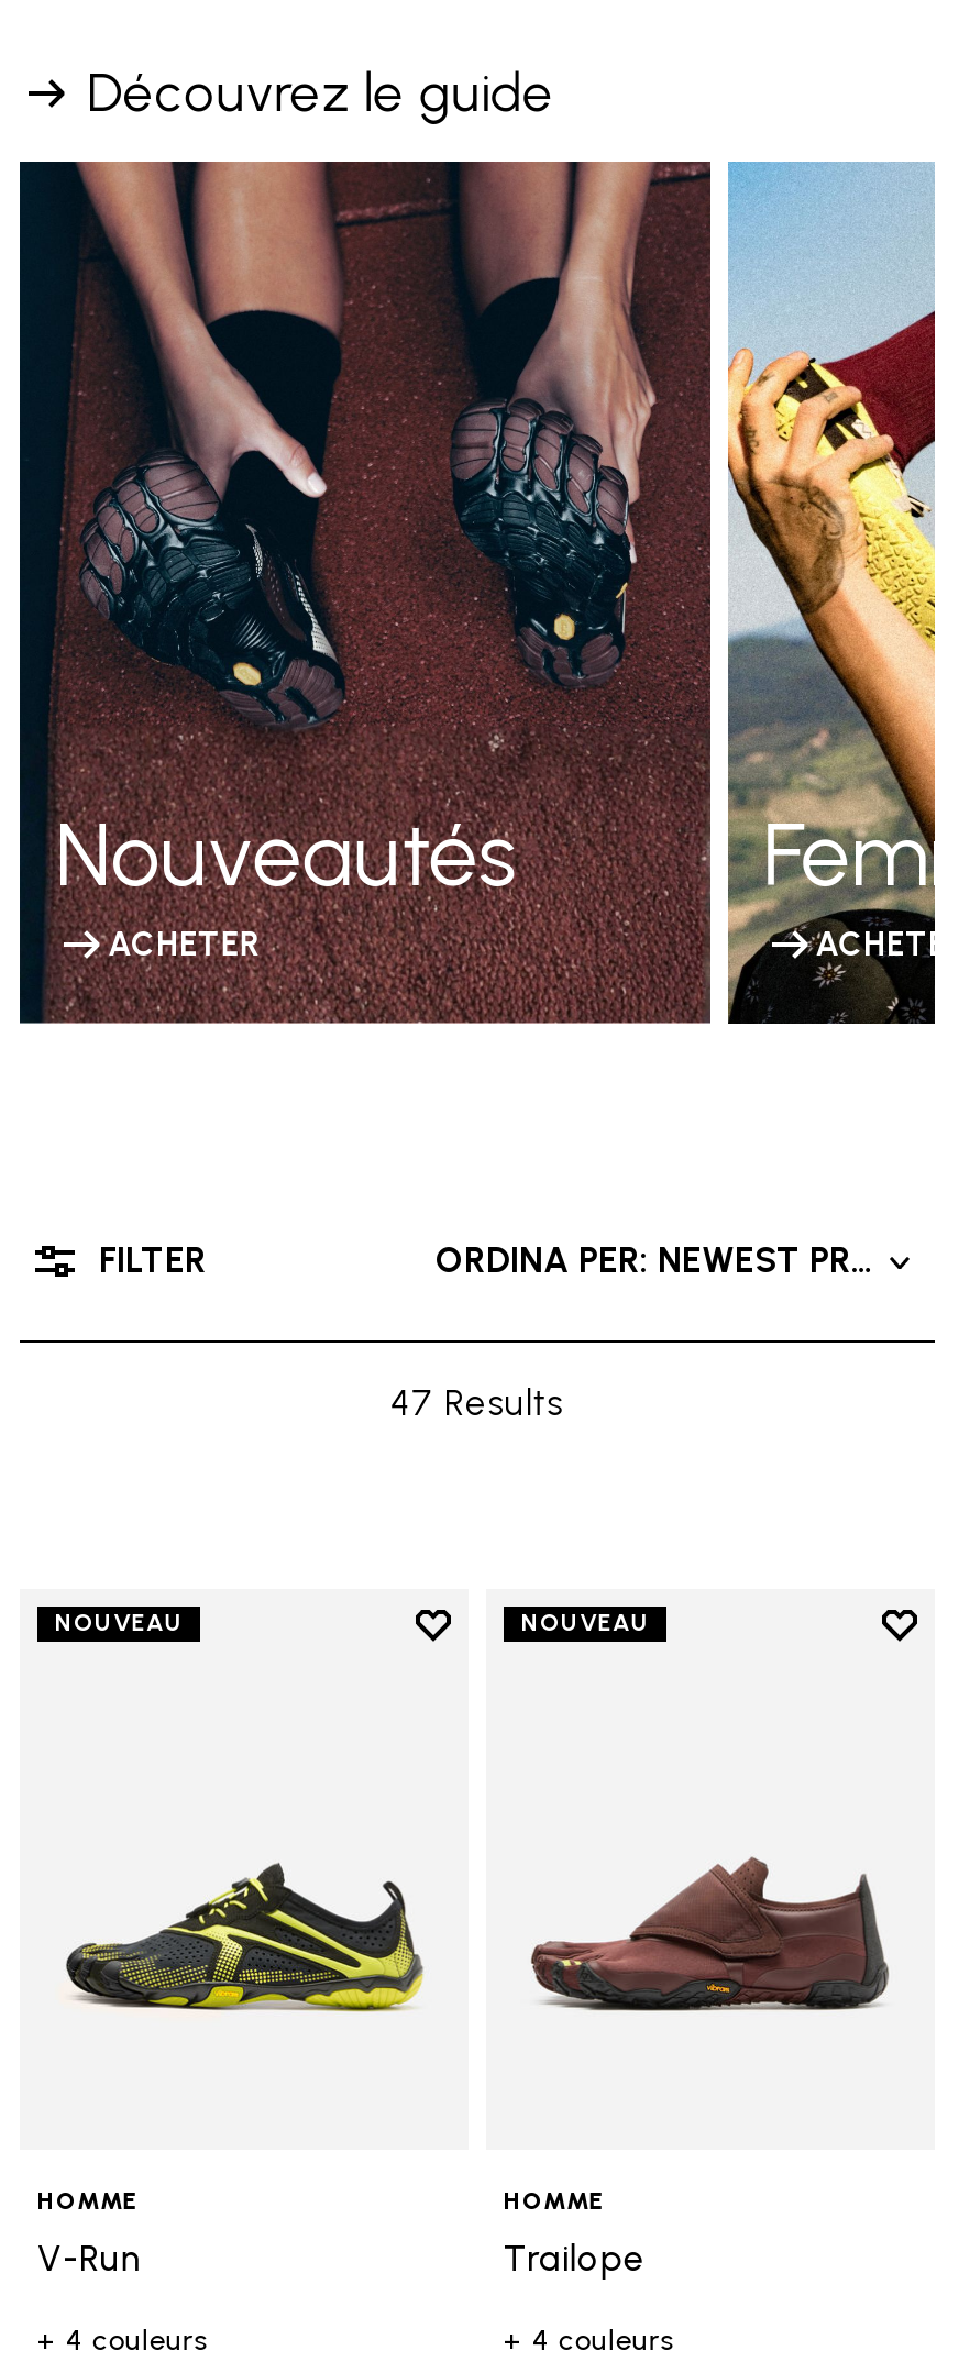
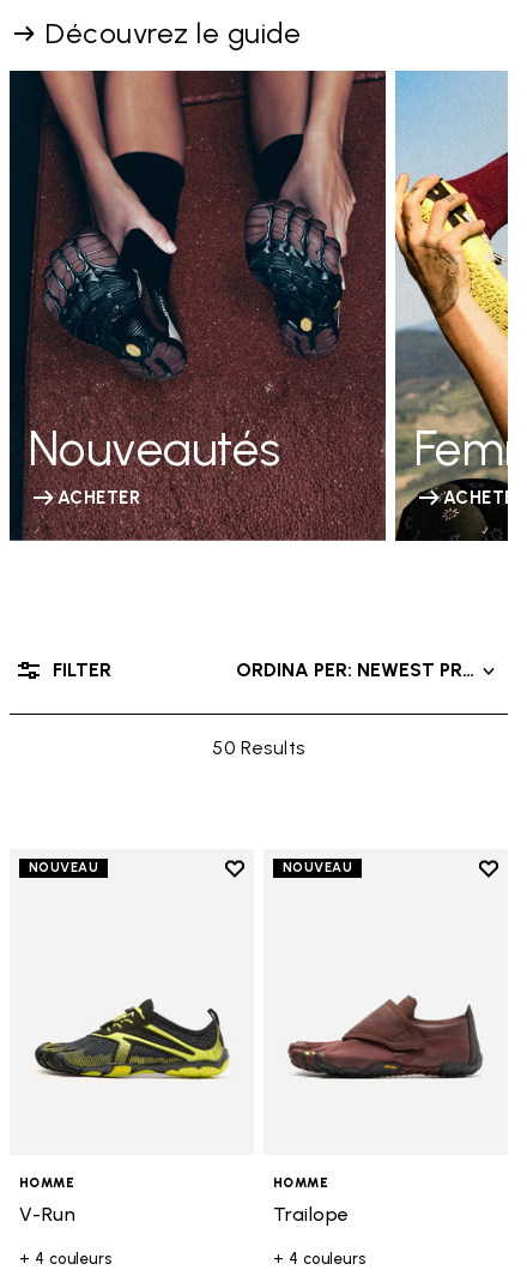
- 47 Results
+ 50 Results
